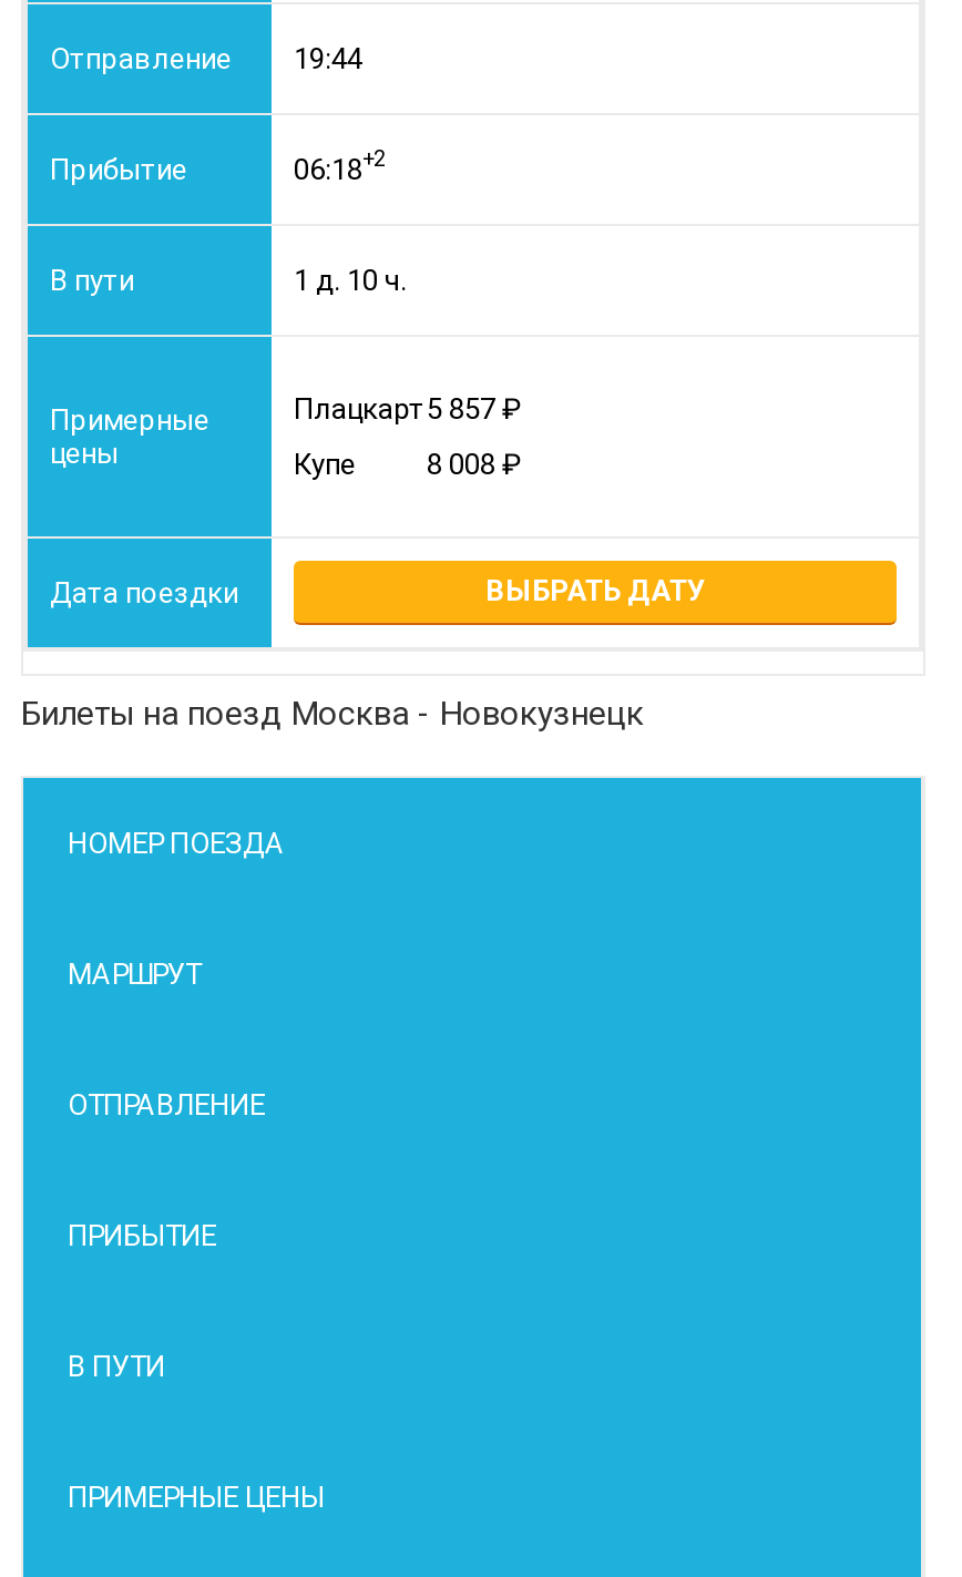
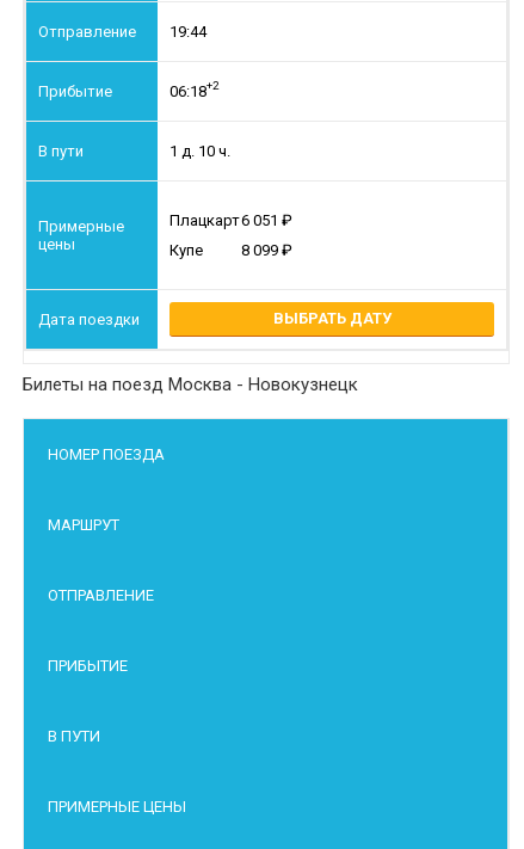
- Плацкарт 5 857
+ Плацкарт 6 051

- 8 008
+ 8 099
